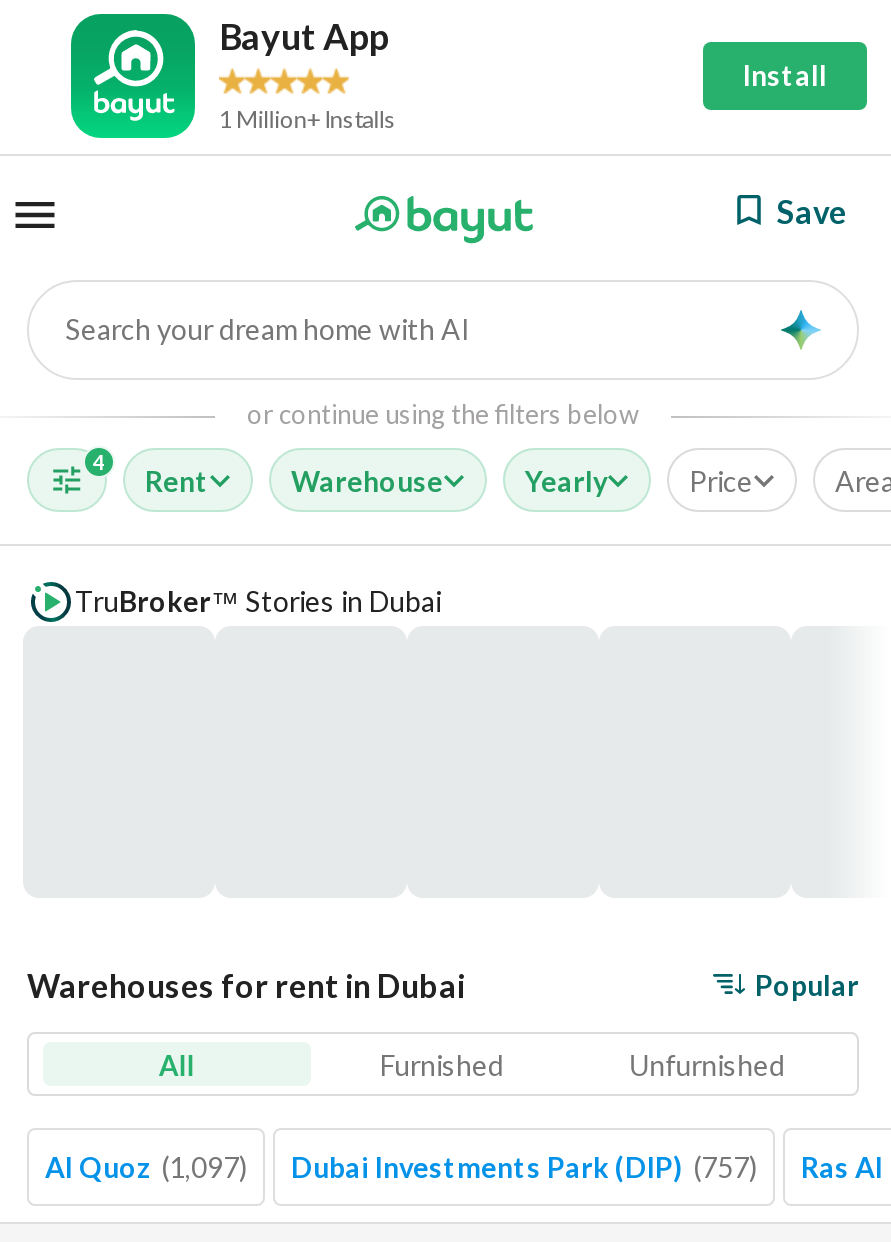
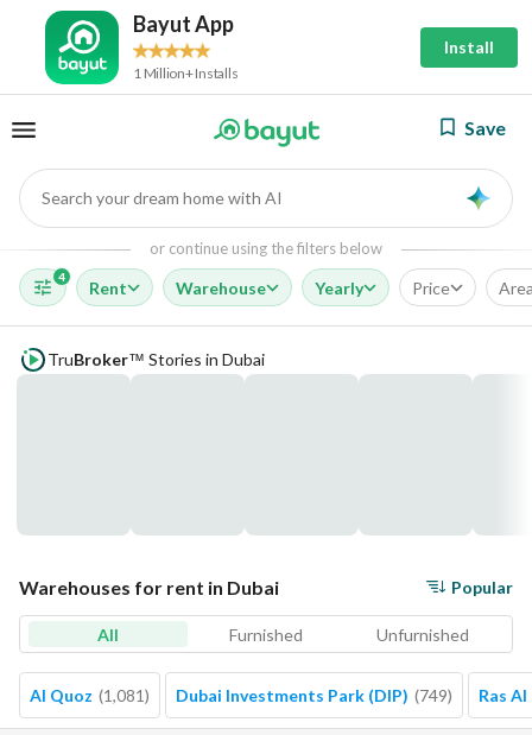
- Al Quoz (1,097)
+ Al Quoz (1,081)

- Dubai Investments Park (DIP) (757)
+ Dubai Investments Park (DIP) (749)
